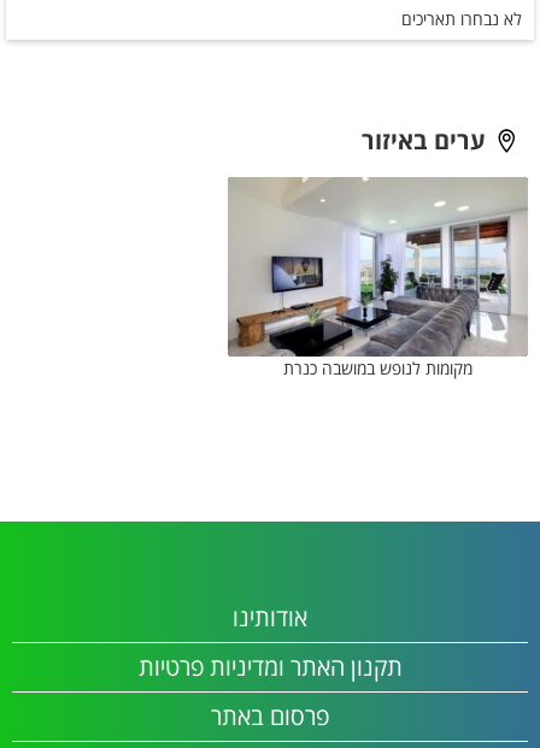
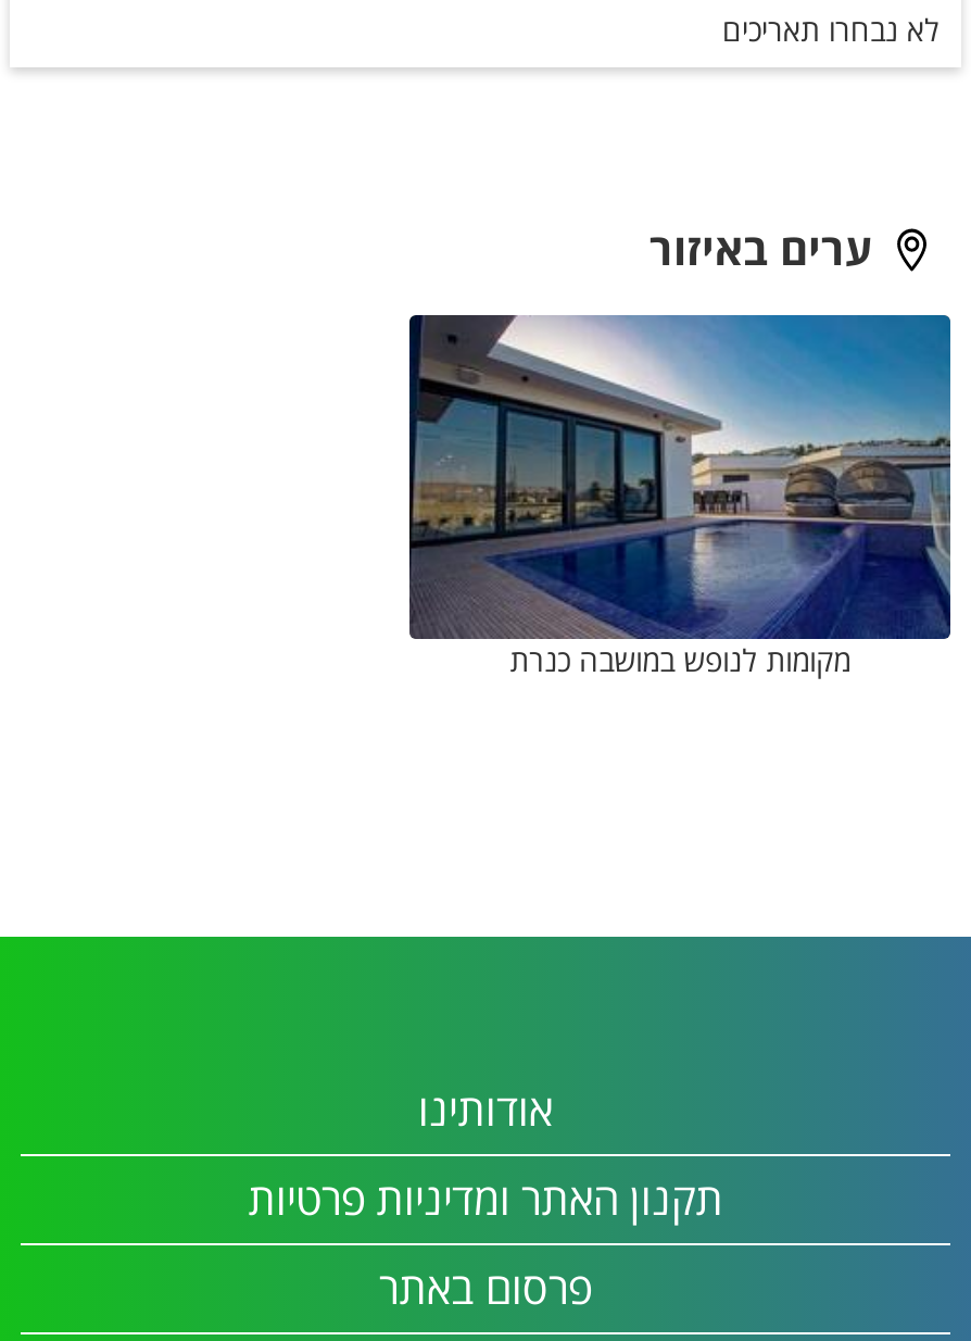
- [image]
+ [image]
